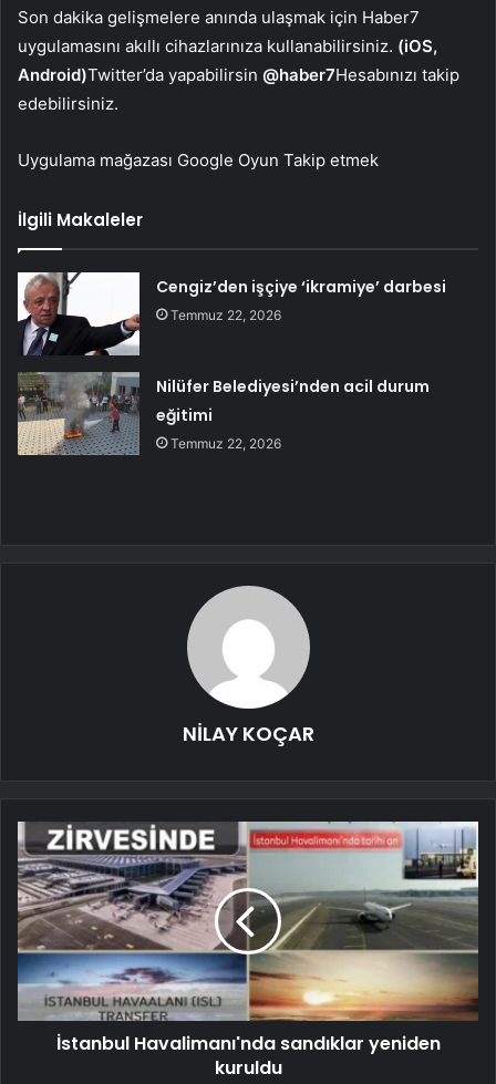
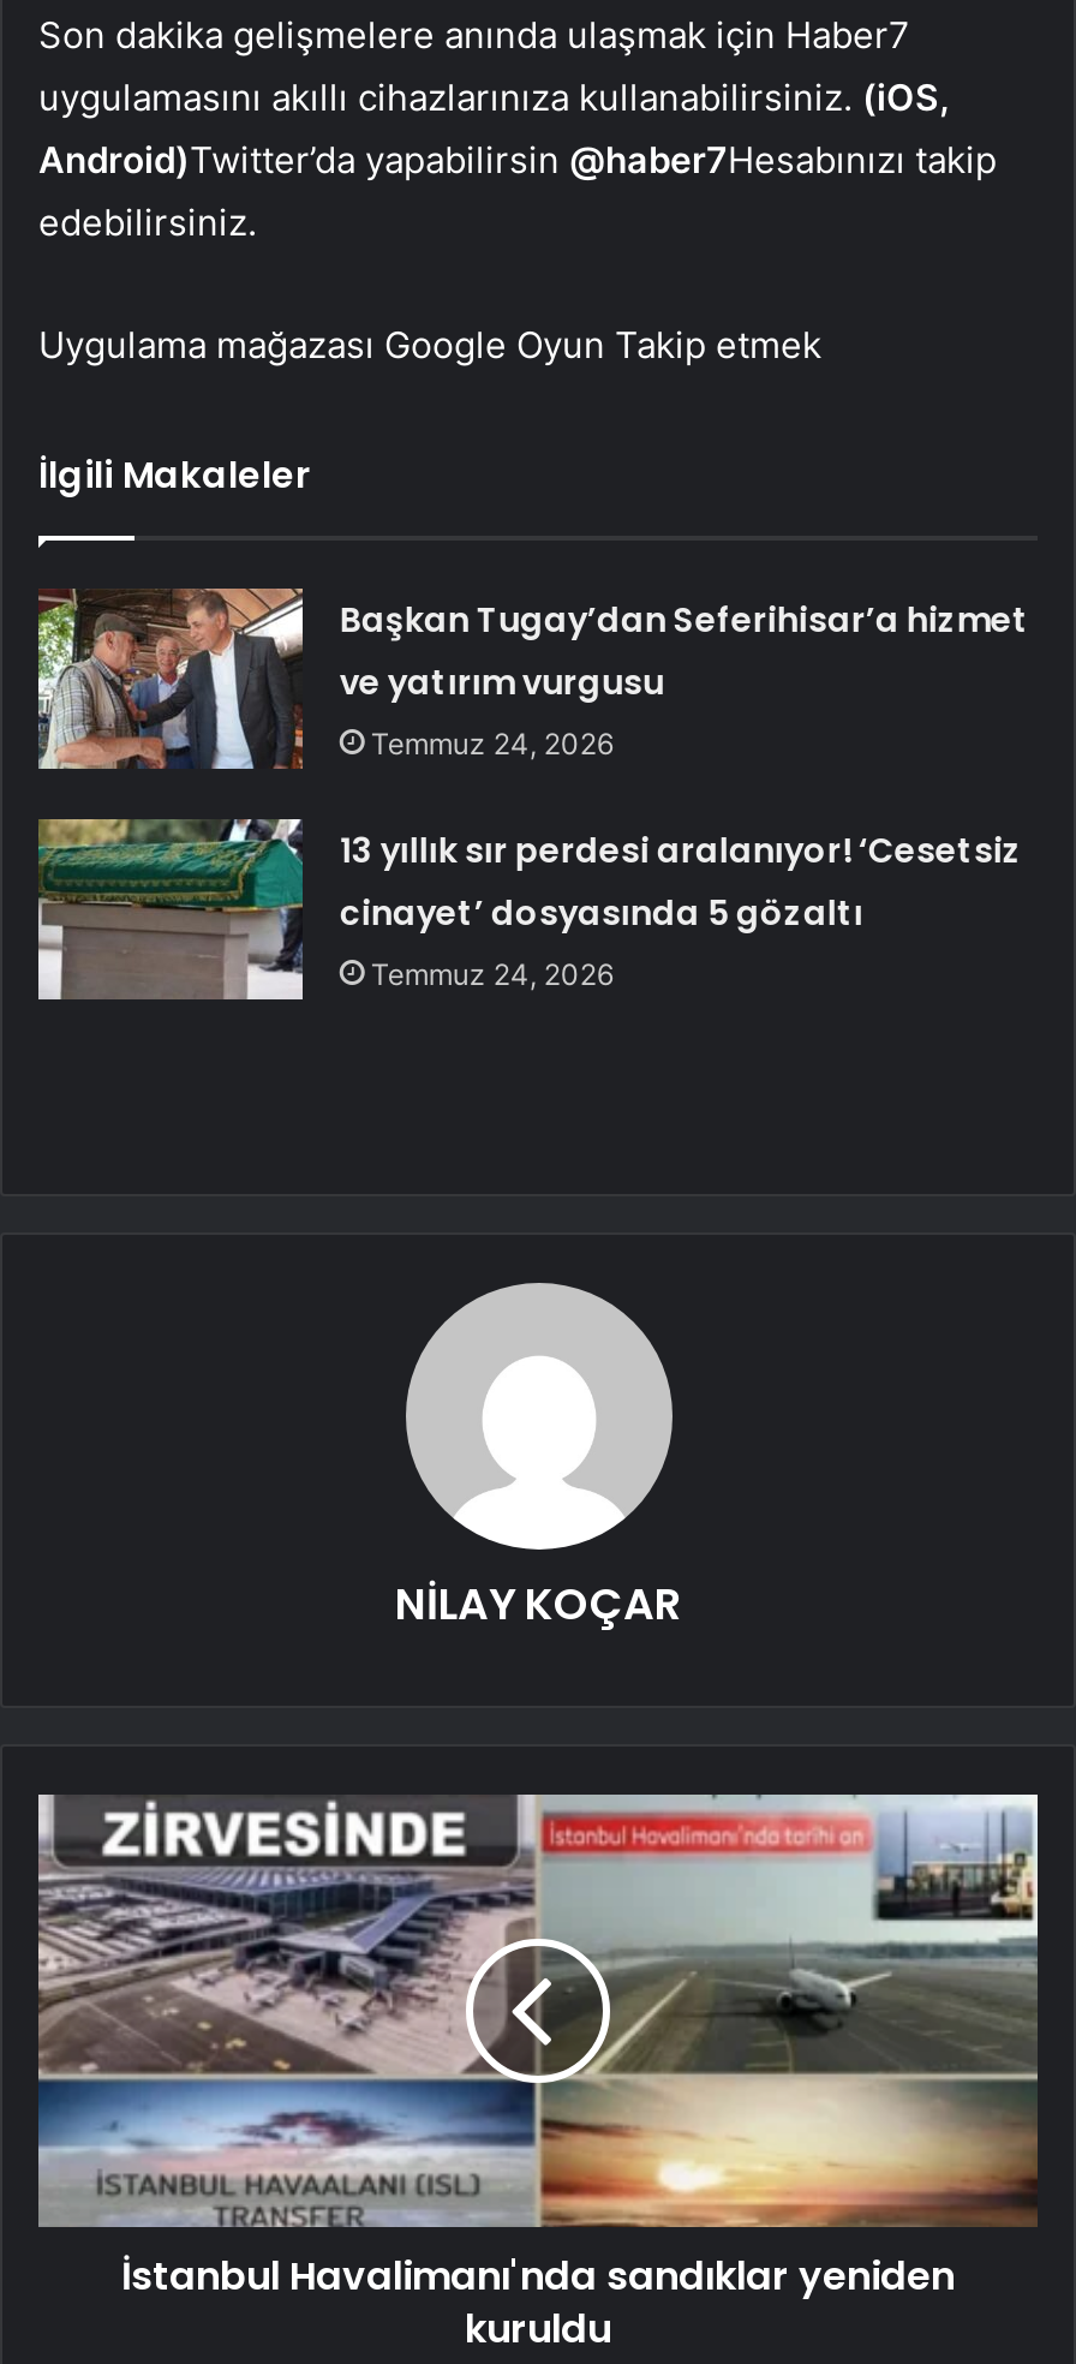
- [image]
- Cengiz’den işçiye ‘ikramiye’ darbesi
- Temmuz 22, 2026
+ [image]
+ Başkan Tugay’dan Seferihisar’a hizmet
+ ve yatırım vurgusu
+ Temmuz 24, 2026

- [image]
- Nilüfer Belediyesi’nden acil durum
- eğitimi
- Temmuz 22, 2026
+ [image]
+ 13 yıllık sır perdesi aralanıyor! ‘Cesetsiz
+ cinayet’ dosyasında 5 gözaltı
+ Temmuz 24, 2026
